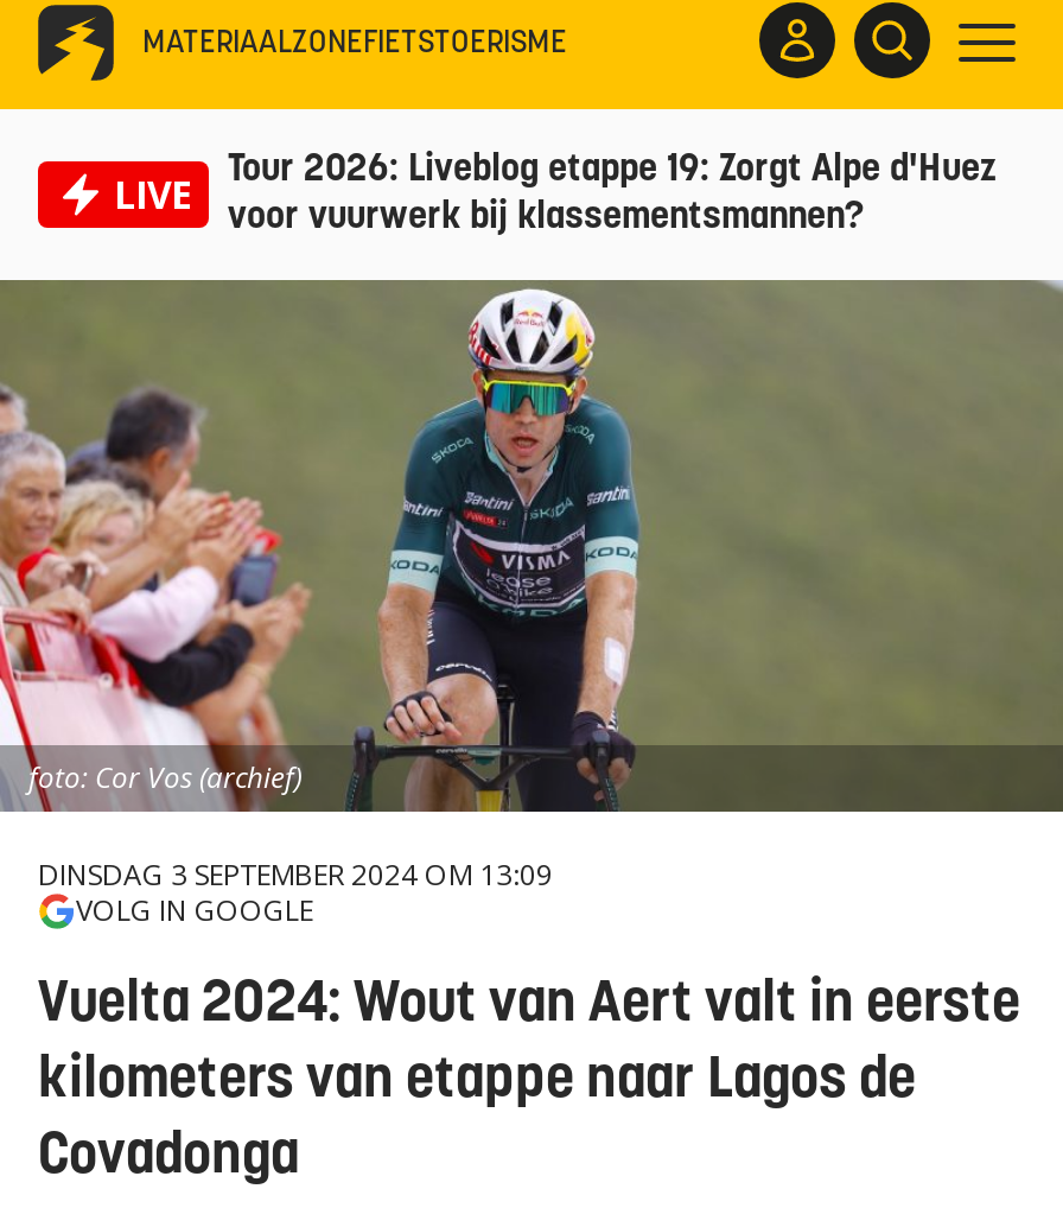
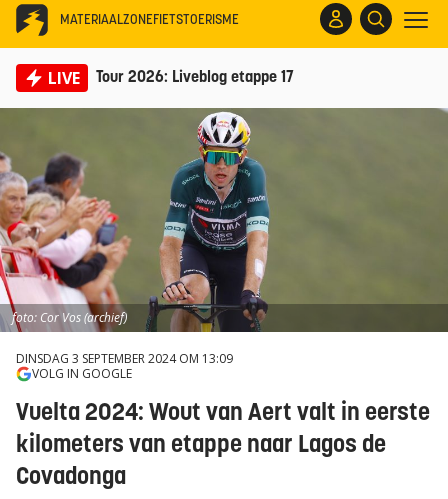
- Tour 2026: Liveblog etappe 19: Zorgt Alpe d'Huez
- voor vuurwerk bij klassementsmannen?
+ Tour 2026: Liveblog etappe 17
